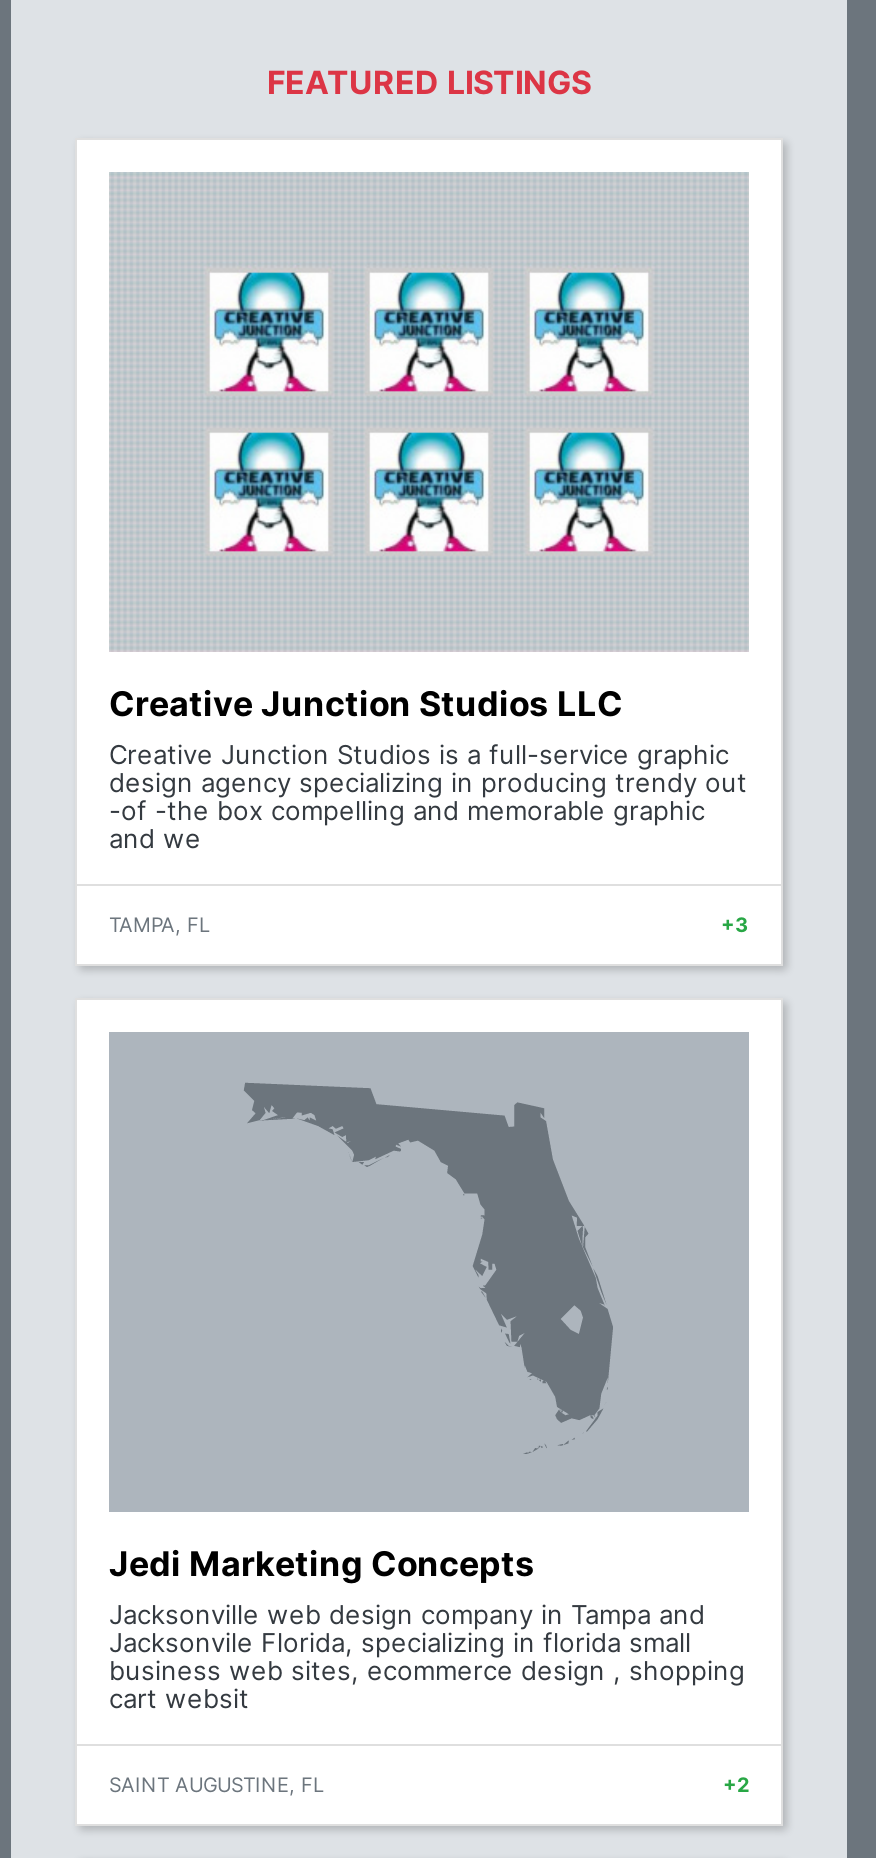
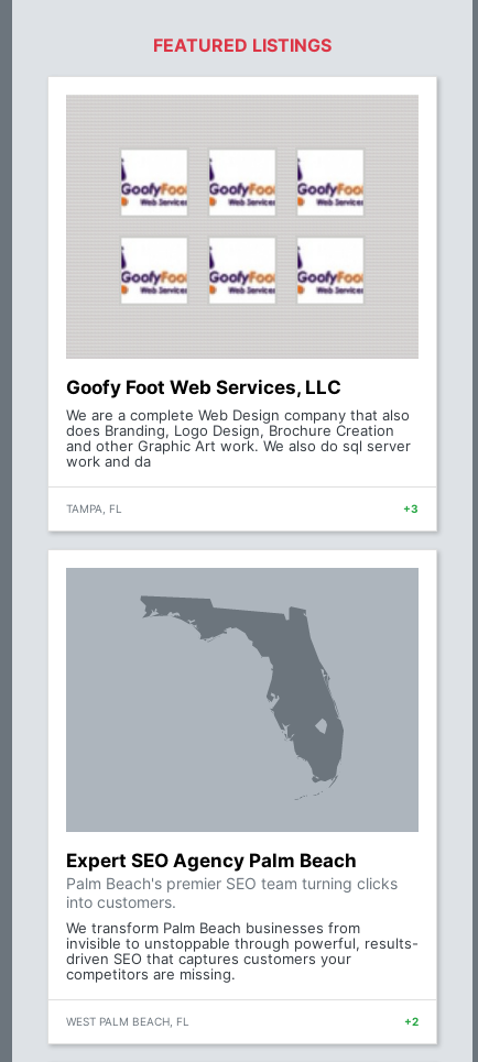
- [image]
+ [image]

- [image]
+ [image]

- [image]
+ [image]

- [image]
+ [image]

- [image]
+ [image]

- [image]
+ [image]

- Creative Junction Studios LLC
- Creative Junction Studios is a full-service graphic
- design agency specializing in producing trendy out
- -of -the box compelling and memorable graphic
- and we
+ Goofy Foot Web Services, LLC
+ We are a complete Web Design company that also
+ does Branding, Logo Design, Brochure Creation
+ and other Graphic Art work. We also do sql server
+ work and da

- Jedi Marketing Concepts
- Jacksonville web design company in Tampa and
- Jacksonvile Florida, specializing in florida small
- business web sites, ecommerce design , shopping
- cart websit
+ Expert SEO Agency Palm Beach
+ Palm Beach's premier SEO team turning clicks
+ into customers.
+ We transform Palm Beach businesses from
+ invisible to unstoppable through powerful, results-
+ driven SEO that captures customers your
+ competitors are missing.

- SAINT AUGUSTINE, FL
+ WEST PALM BEACH, FL
